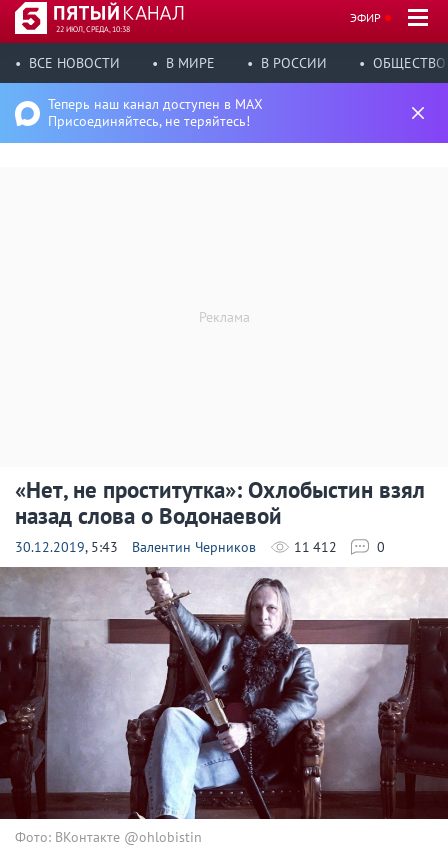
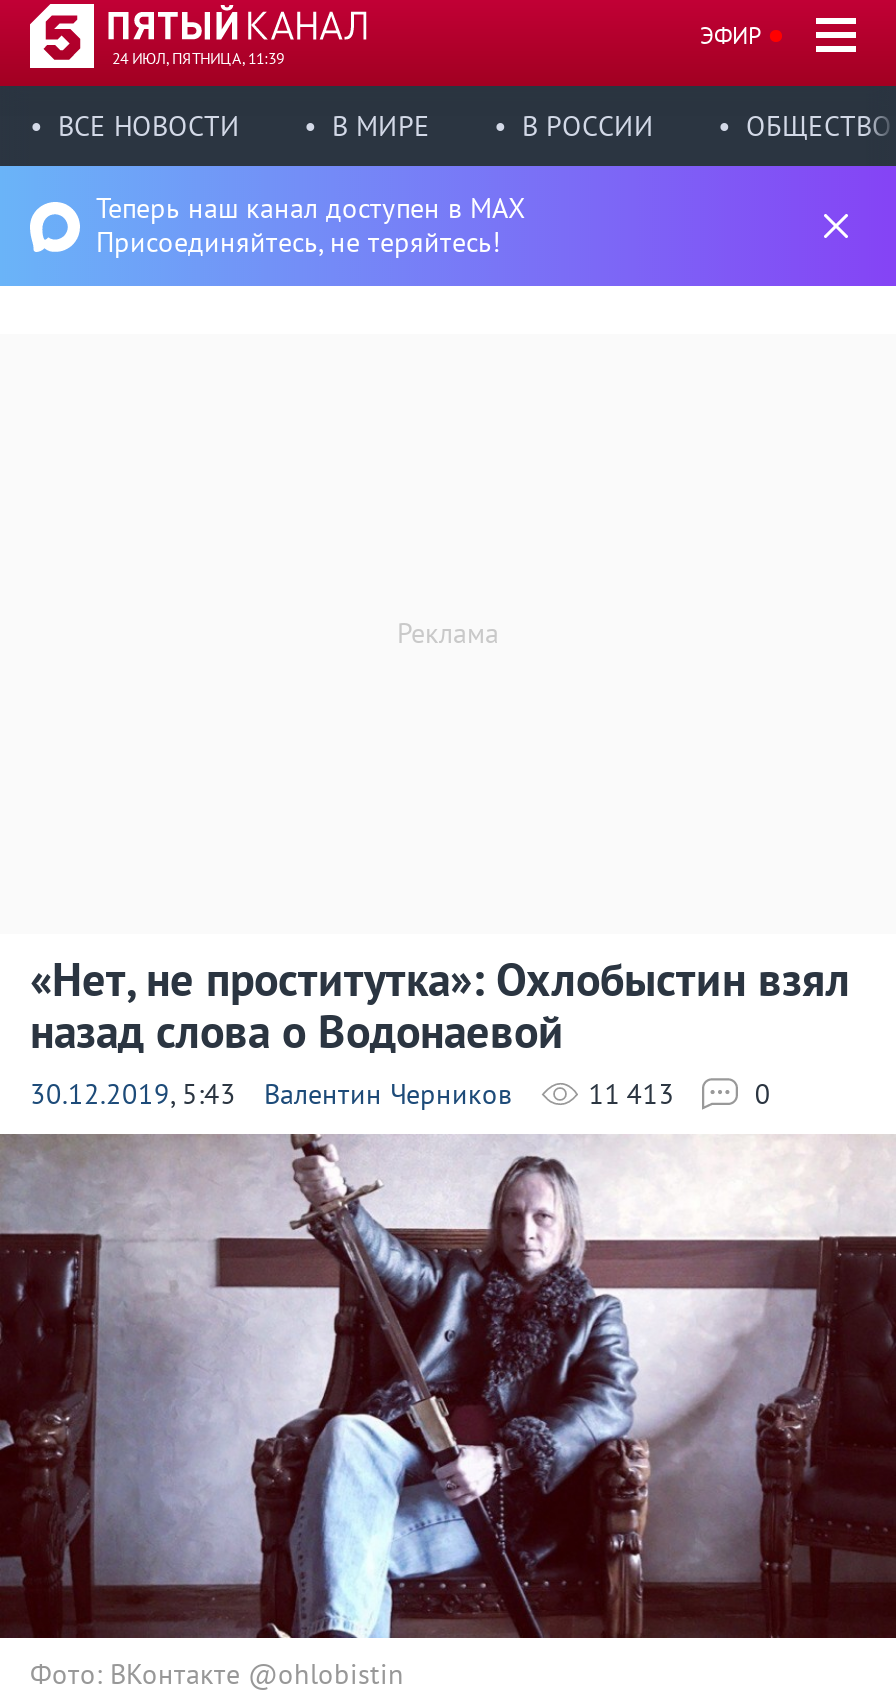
- 22 ИЮЛ, СРЕДА, 10:38
+ 24 ИЮЛ, ПЯТНИЦА, 11:39

- 11 412
+ 11 413
